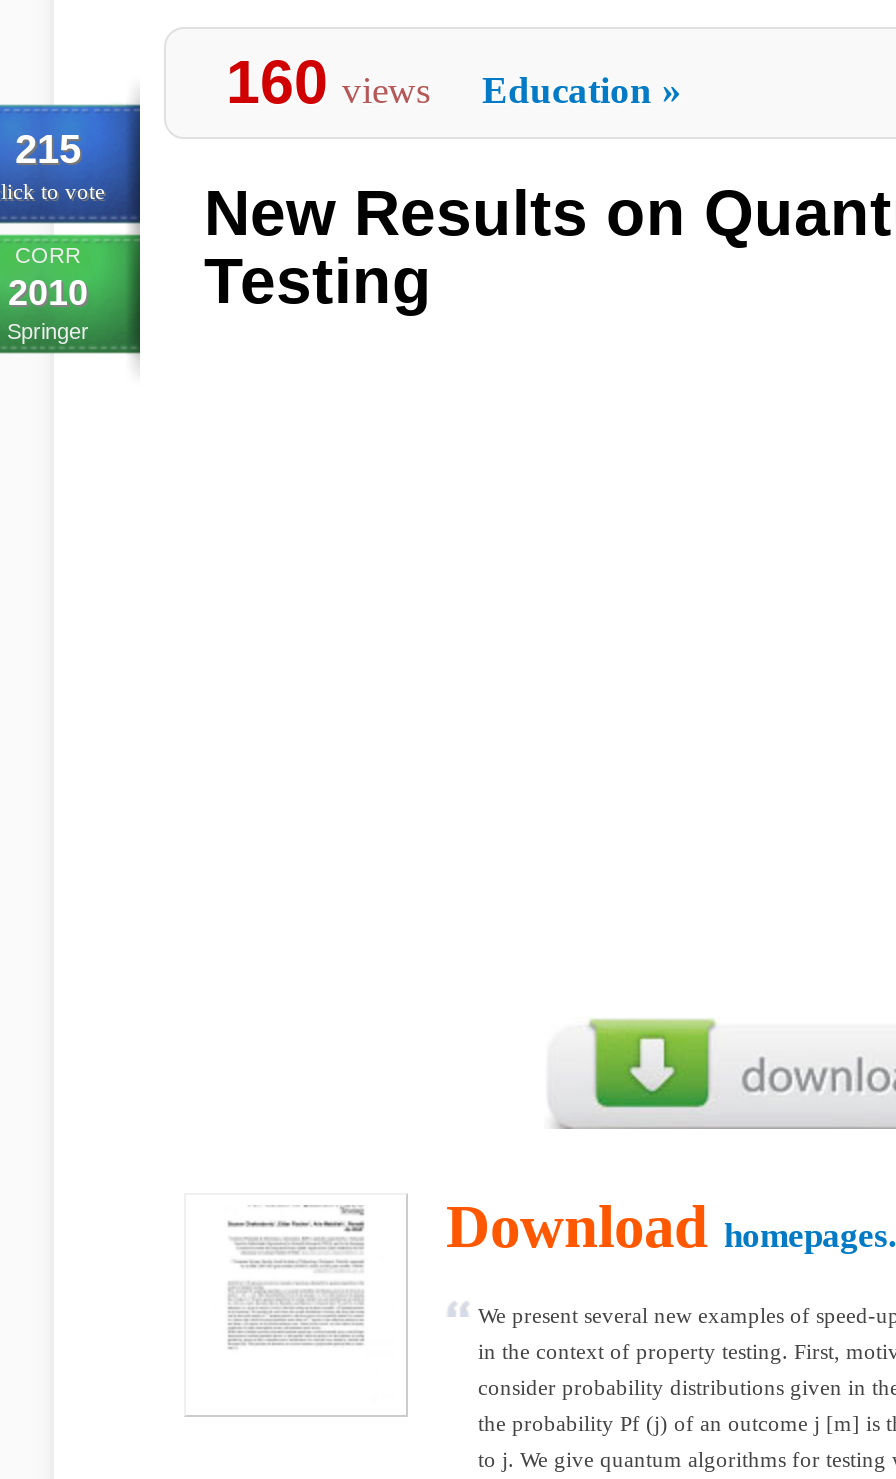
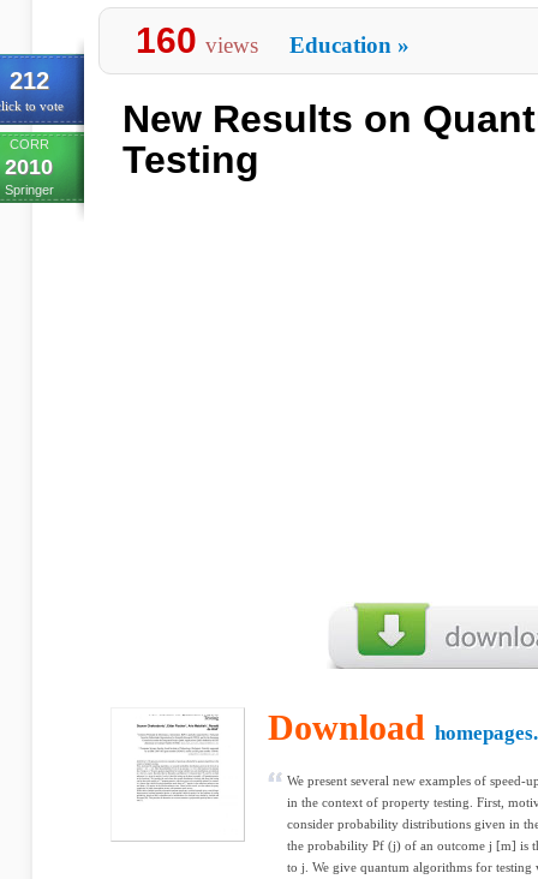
- 215
+ 212
